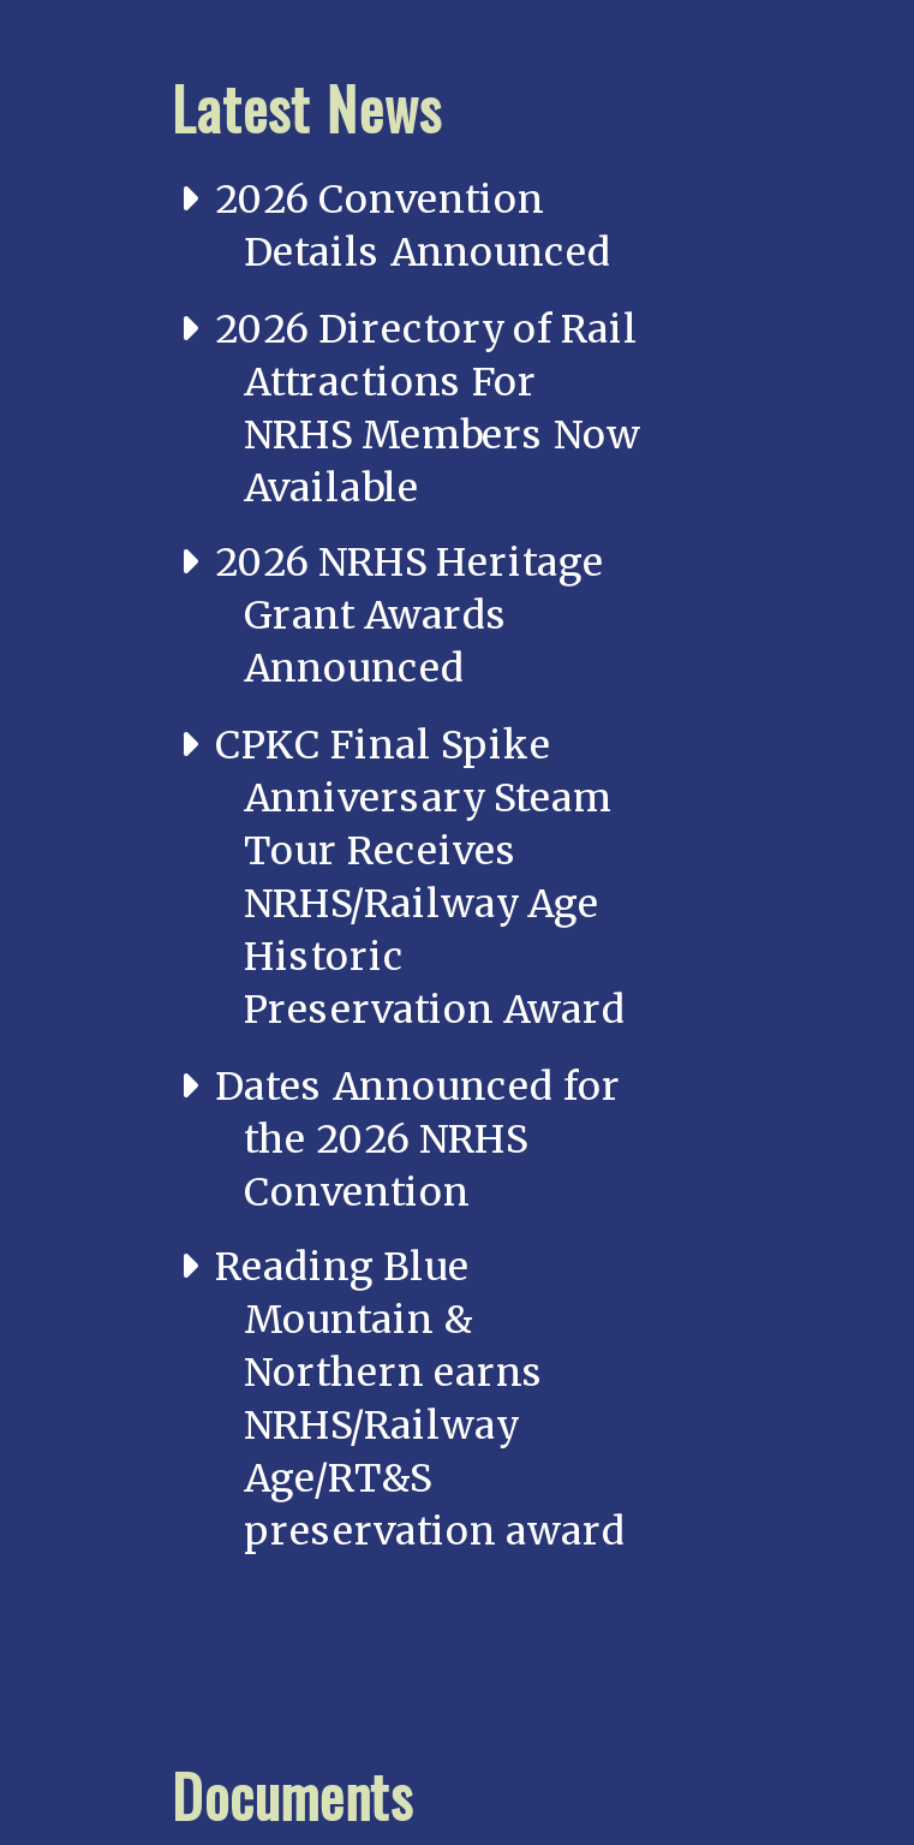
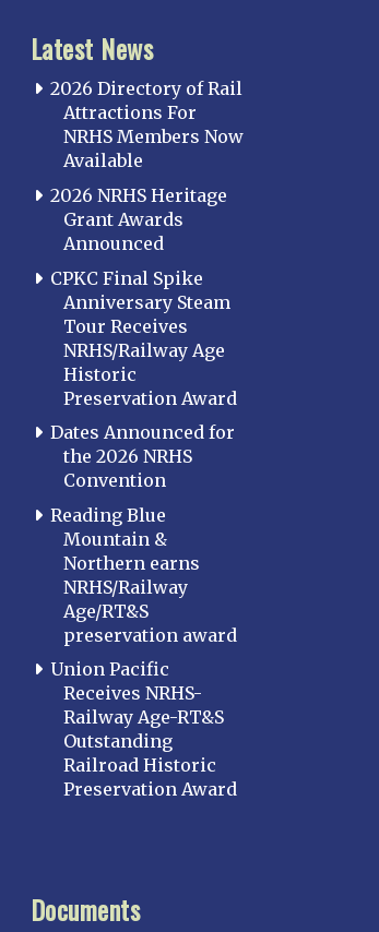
- 2026 Convention
- Details Announced

moved up: 2026 Directory of Rail | Attractions For | NRHS Members Now | ... | Age/RT&S | preservation award

+ Union Pacific
+ Receives NRHS-
+ Railway Age-RT&S
+ Outstanding
+ Railroad Historic
+ Preservation Award
